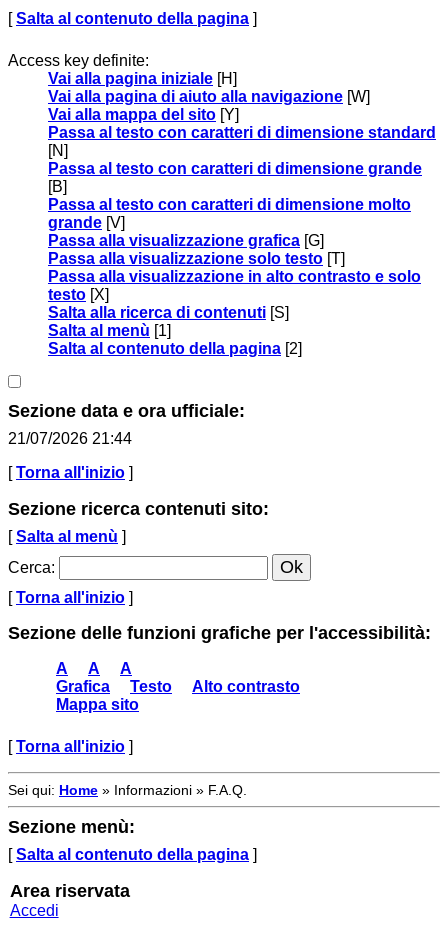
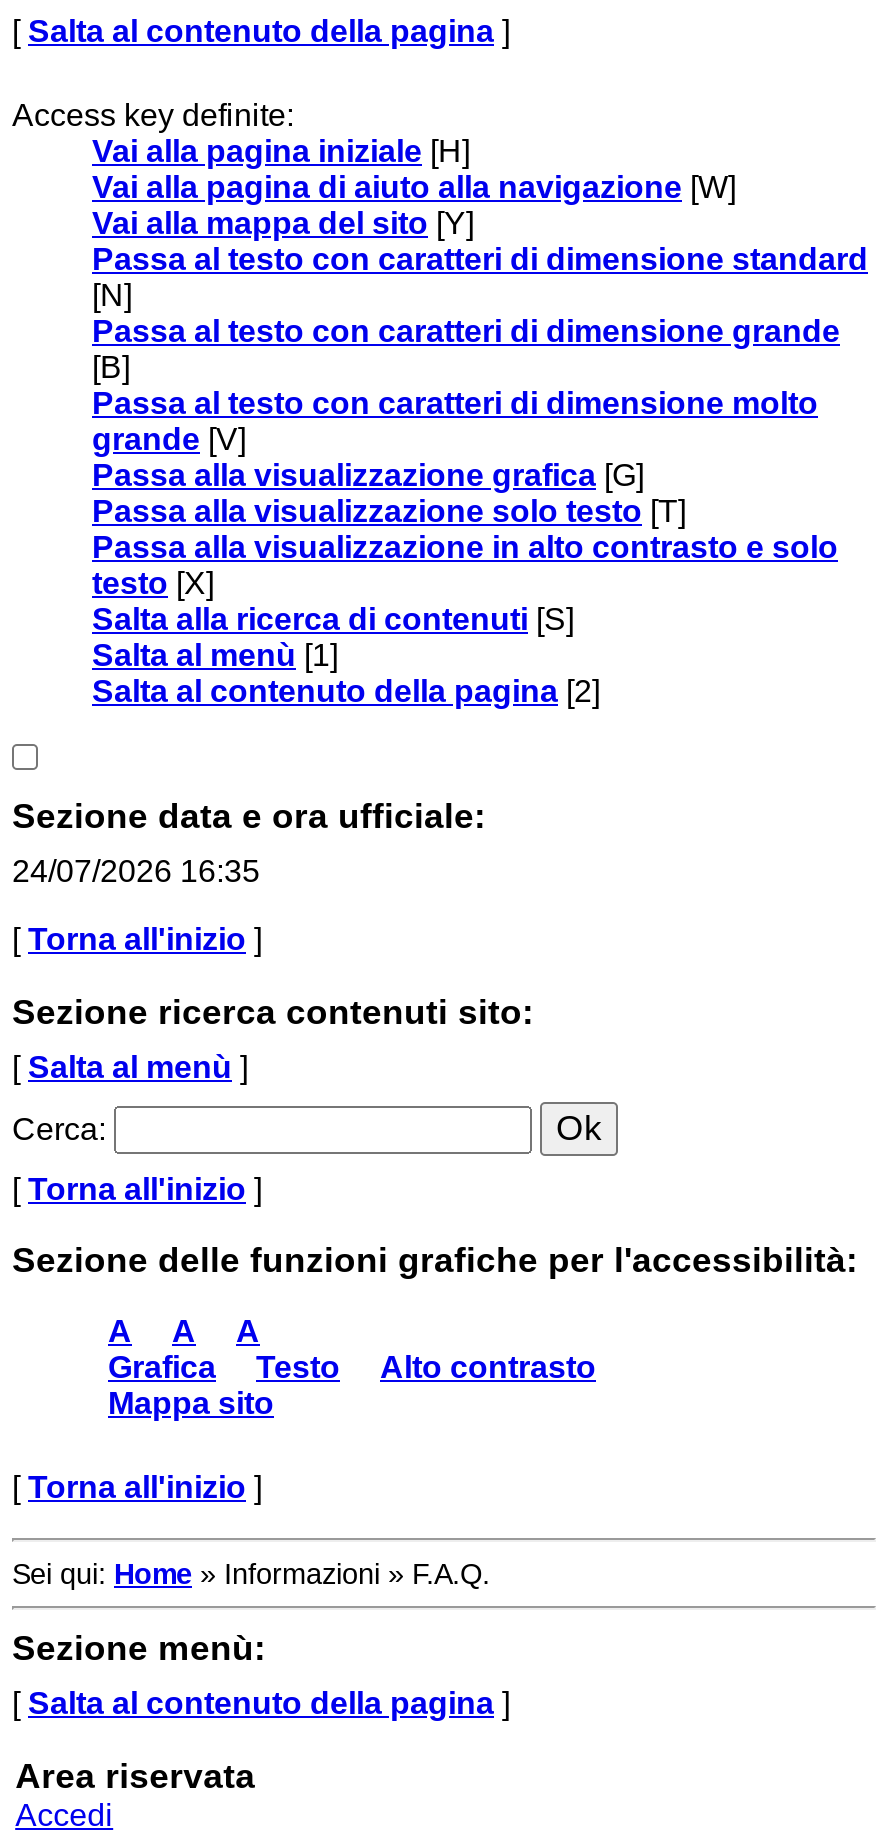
- 21/07/2026 21:44
+ 24/07/2026 16:35
